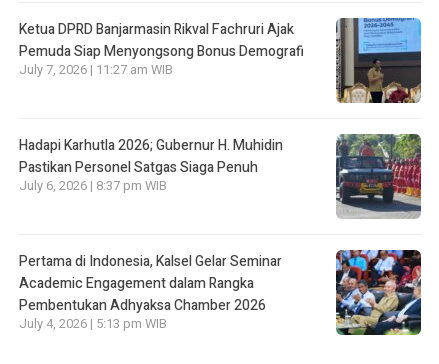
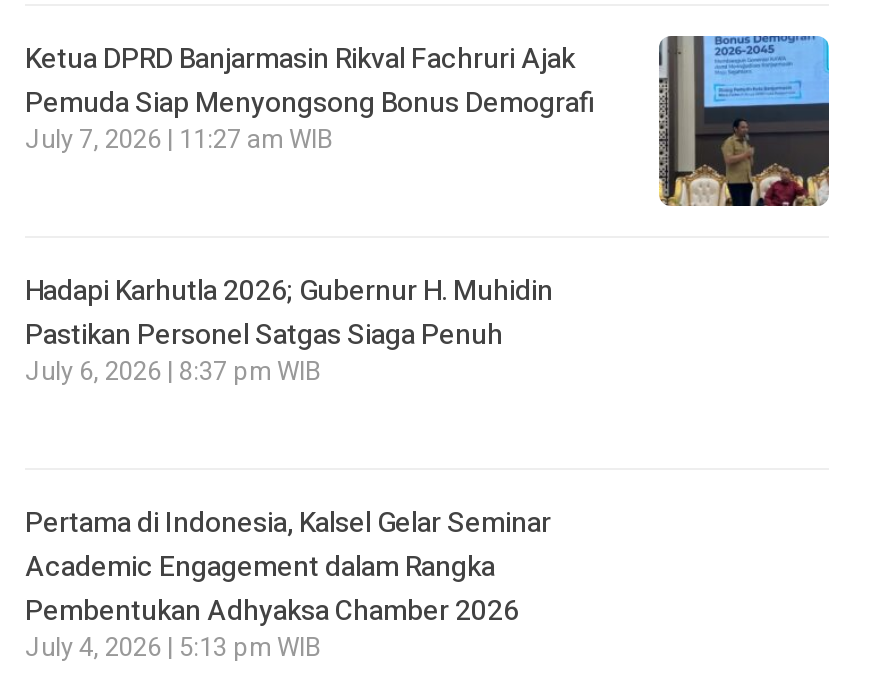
- [image]

- [image]
